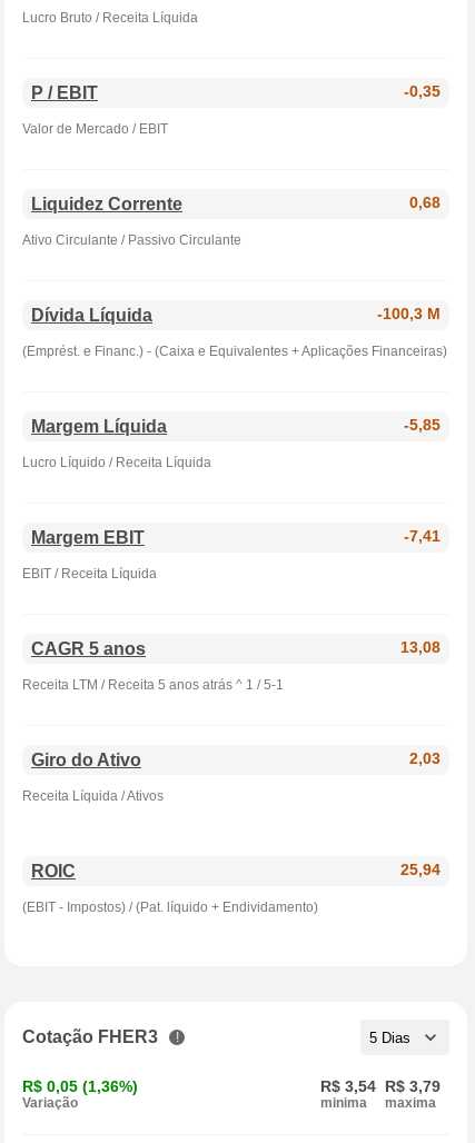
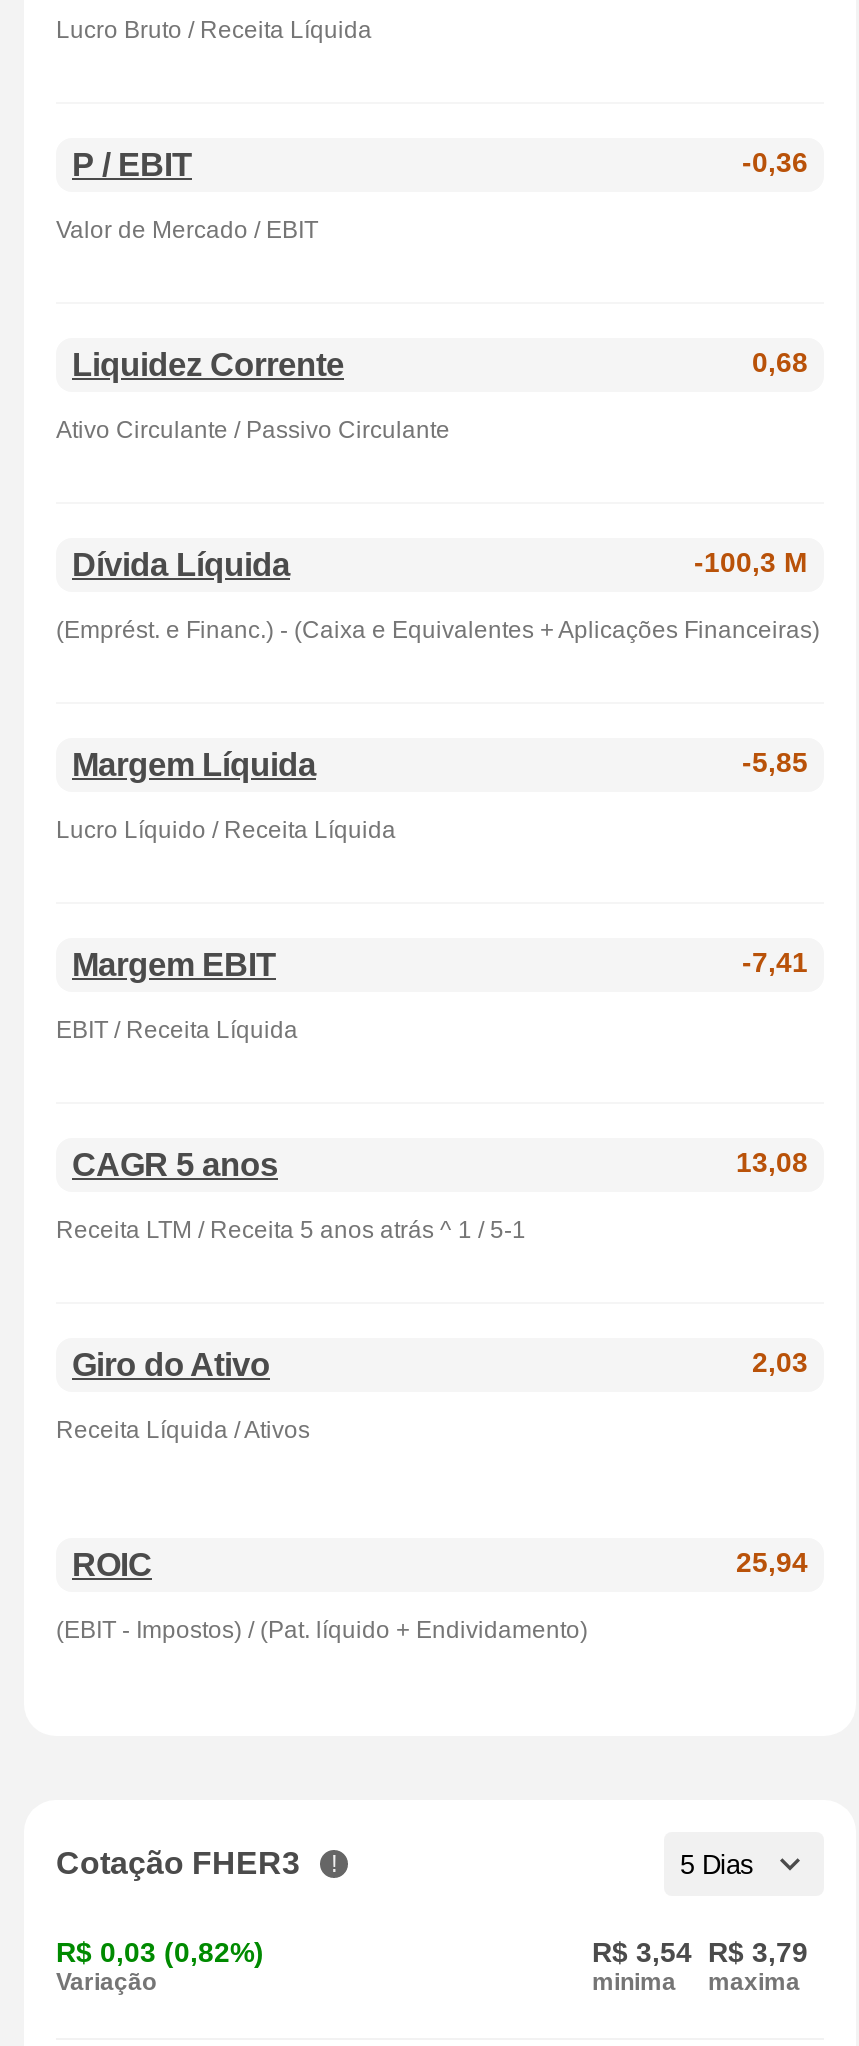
- -0,35
+ -0,36

- R$ 0,05 (1,36%)
+ R$ 0,03 (0,82%)
